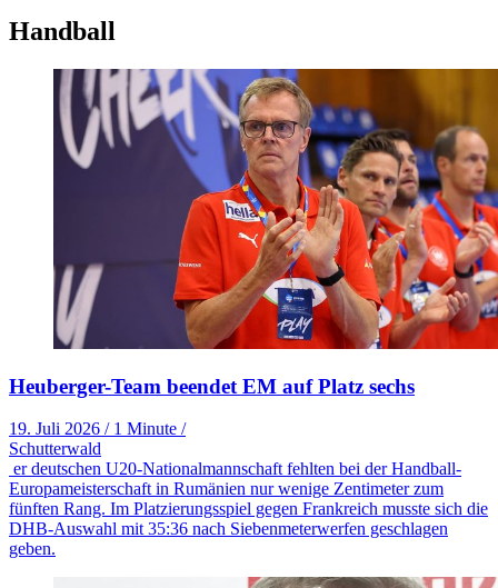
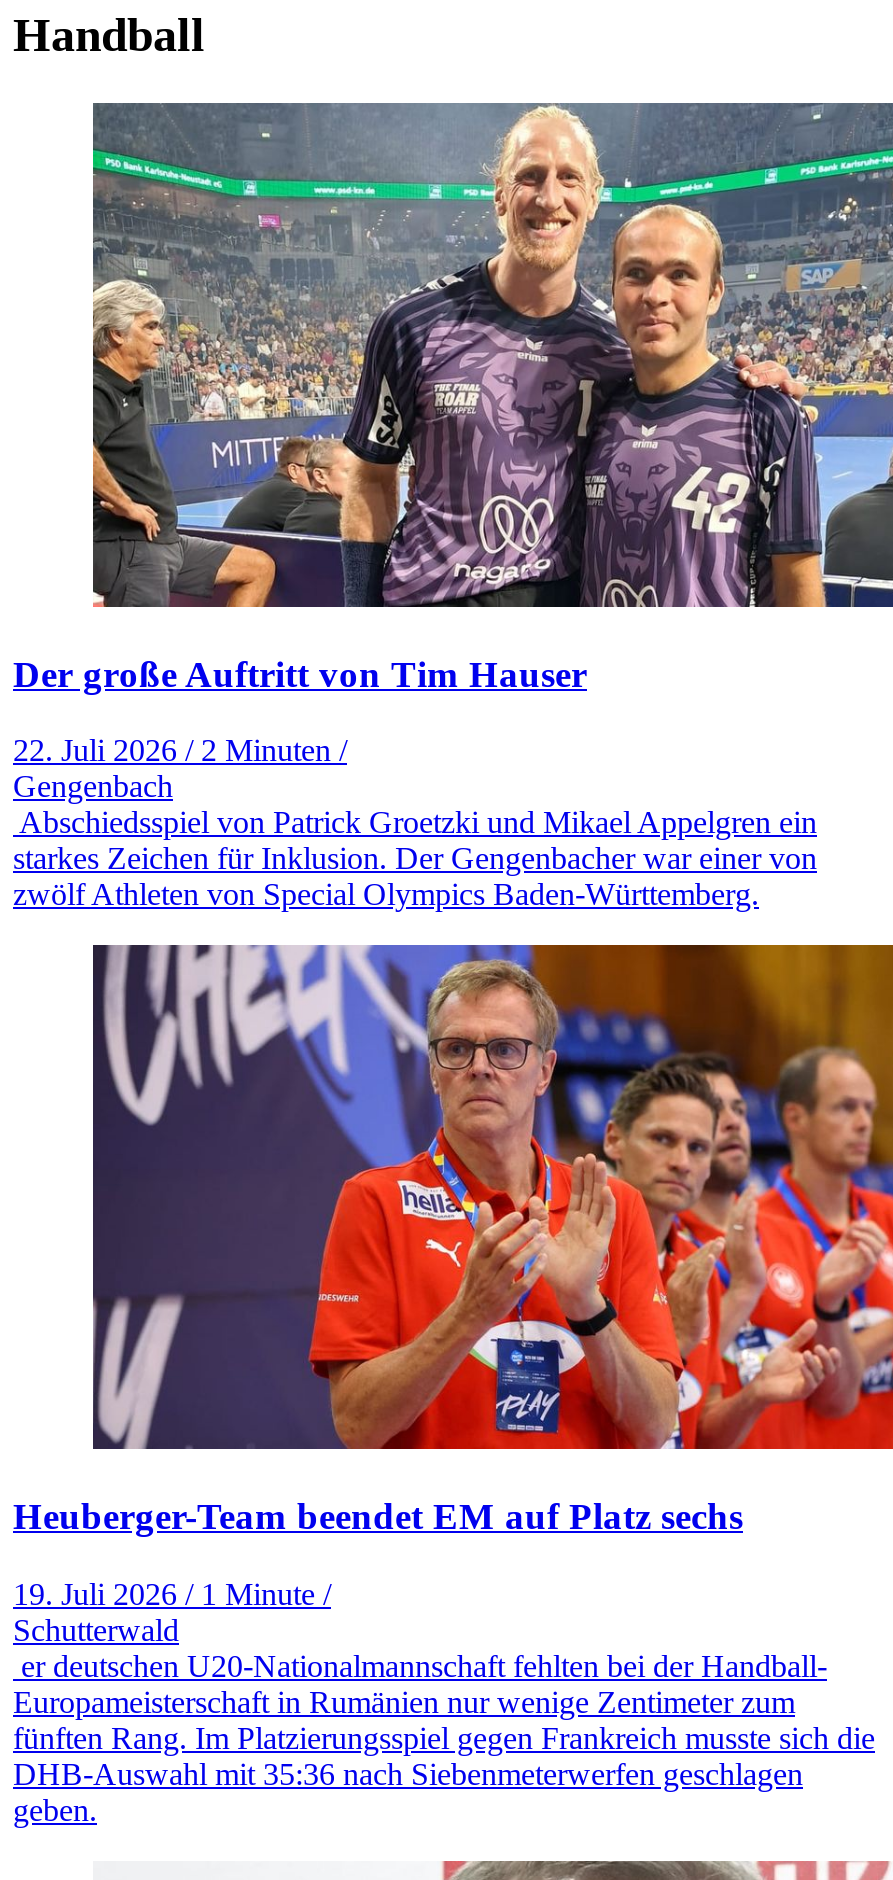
+ [image]
+ Der große Auftritt von Tim Hauser
+ 22. Juli 2026 / 2 Minuten /
+ Gengenbach
+ Abschiedsspiel von Patrick Groetzki und Mikael Appelgren ein
+ starkes Zeichen für Inklusion. Der Gengenbacher war einer von
+ zwölf Athleten von Special Olympics Baden-Württemberg.
